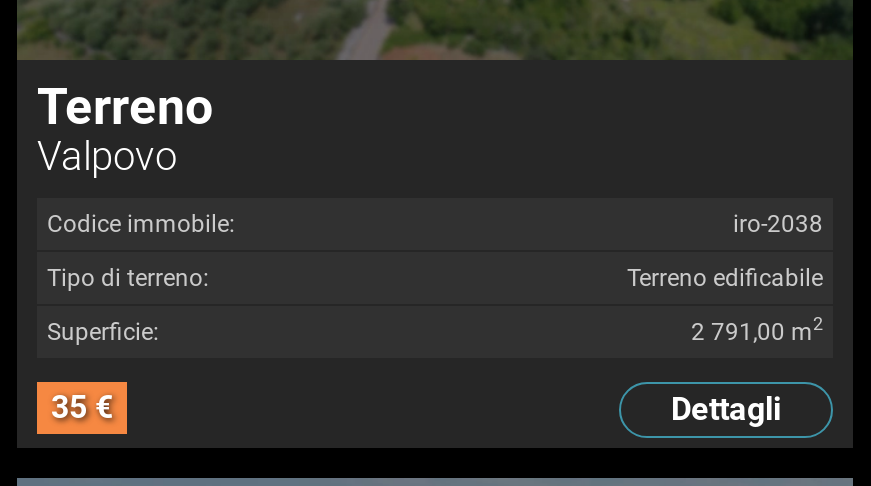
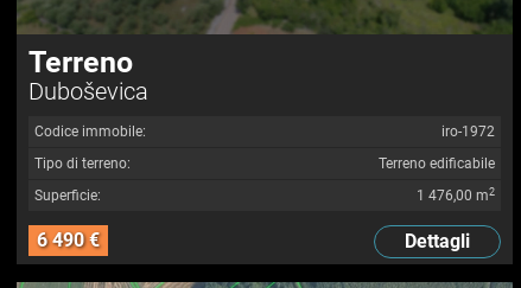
- Valpovo
+ Duboševica

- iro-2038
+ iro-1972

- 2 791,00 m2
+ 1 476,00 m2

- 35 €
+ 6 490 €
